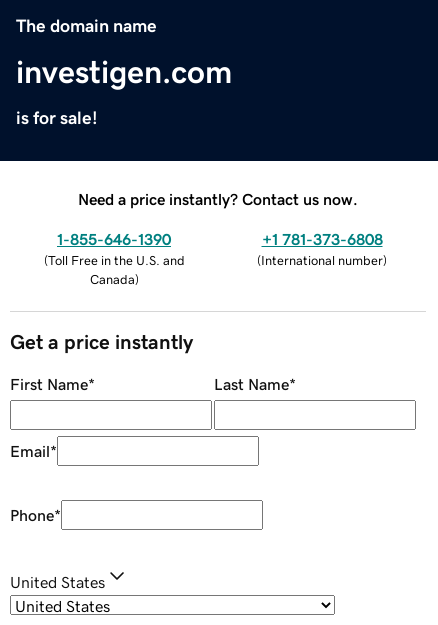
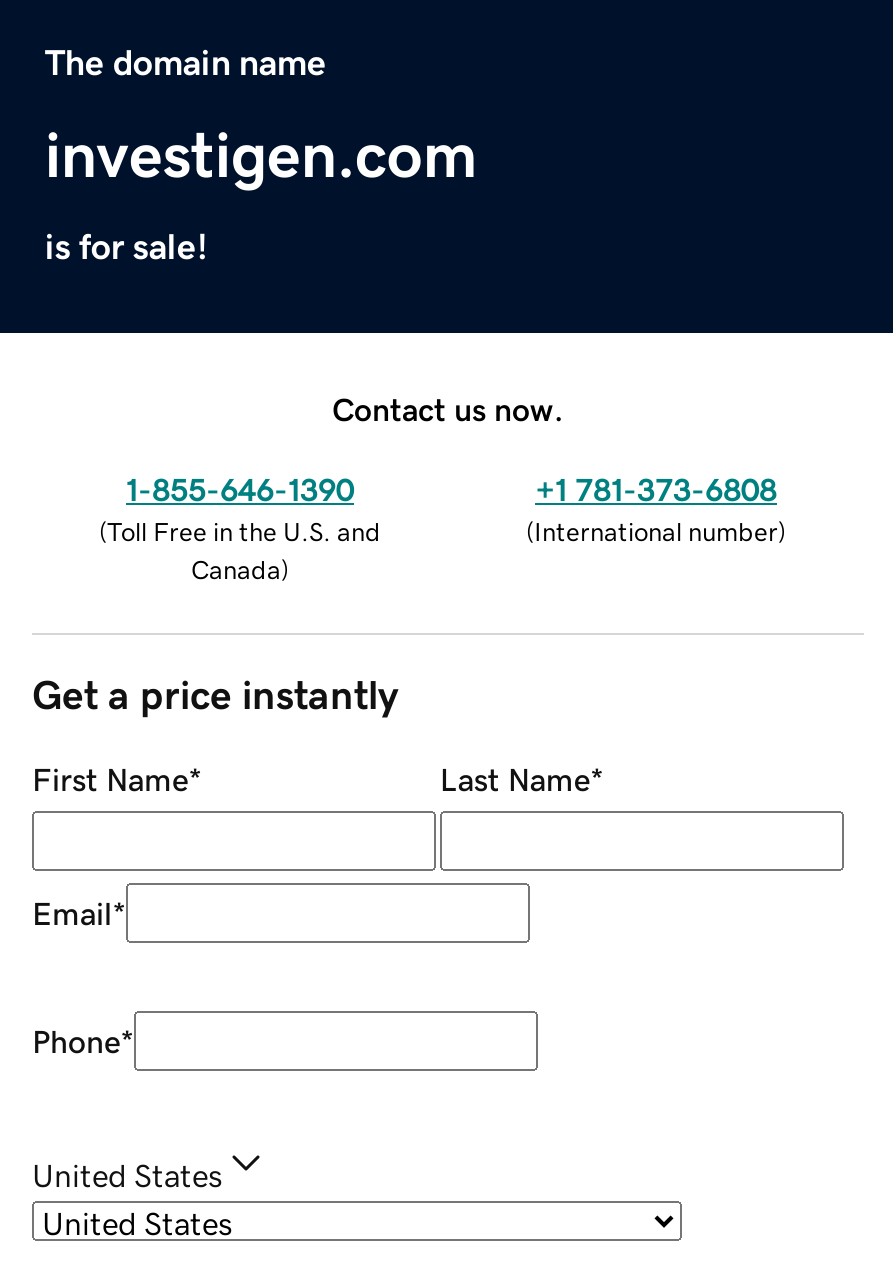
- Need a price instantly? Contact us now.
+ Contact us now.
